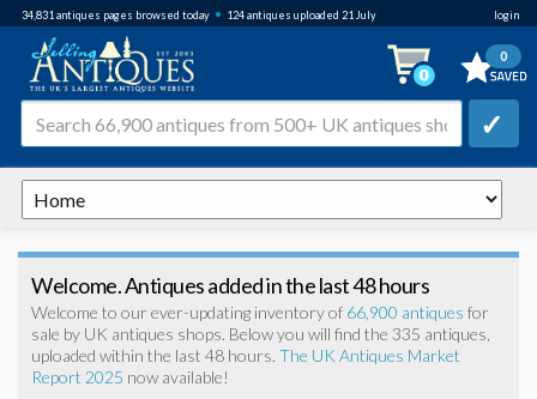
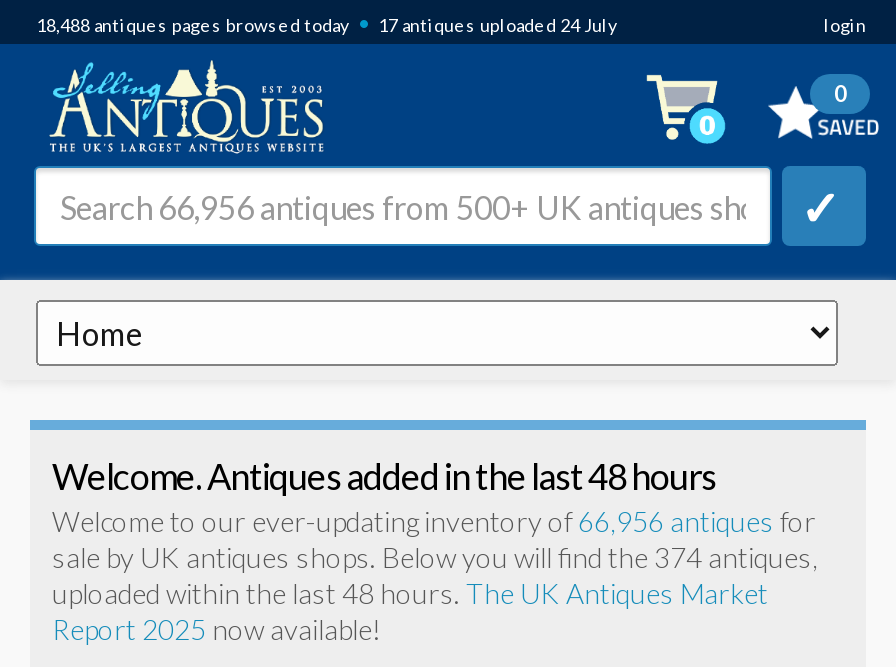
- 34,831antiques pages browsedtoday • 124 antiques uploaded 21 July
+ 18,488antiques pages browsedtoday • 17 antiques uploaded 24 July

- Welcome to our ever-updating inventory of 66,900 antiques for
+ Welcome to our ever-updating inventory of 66,956 antiques for

- sale by UK antiques shops. Below you will find the 335 antiques,
+ sale by UK antiques shops. Below you will find the 374 antiques,
